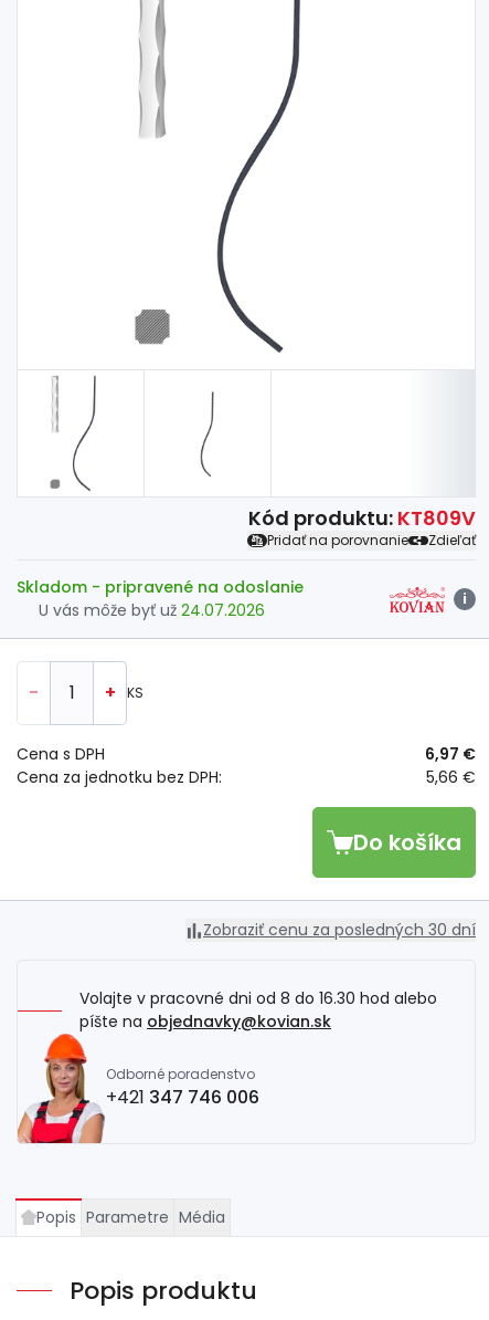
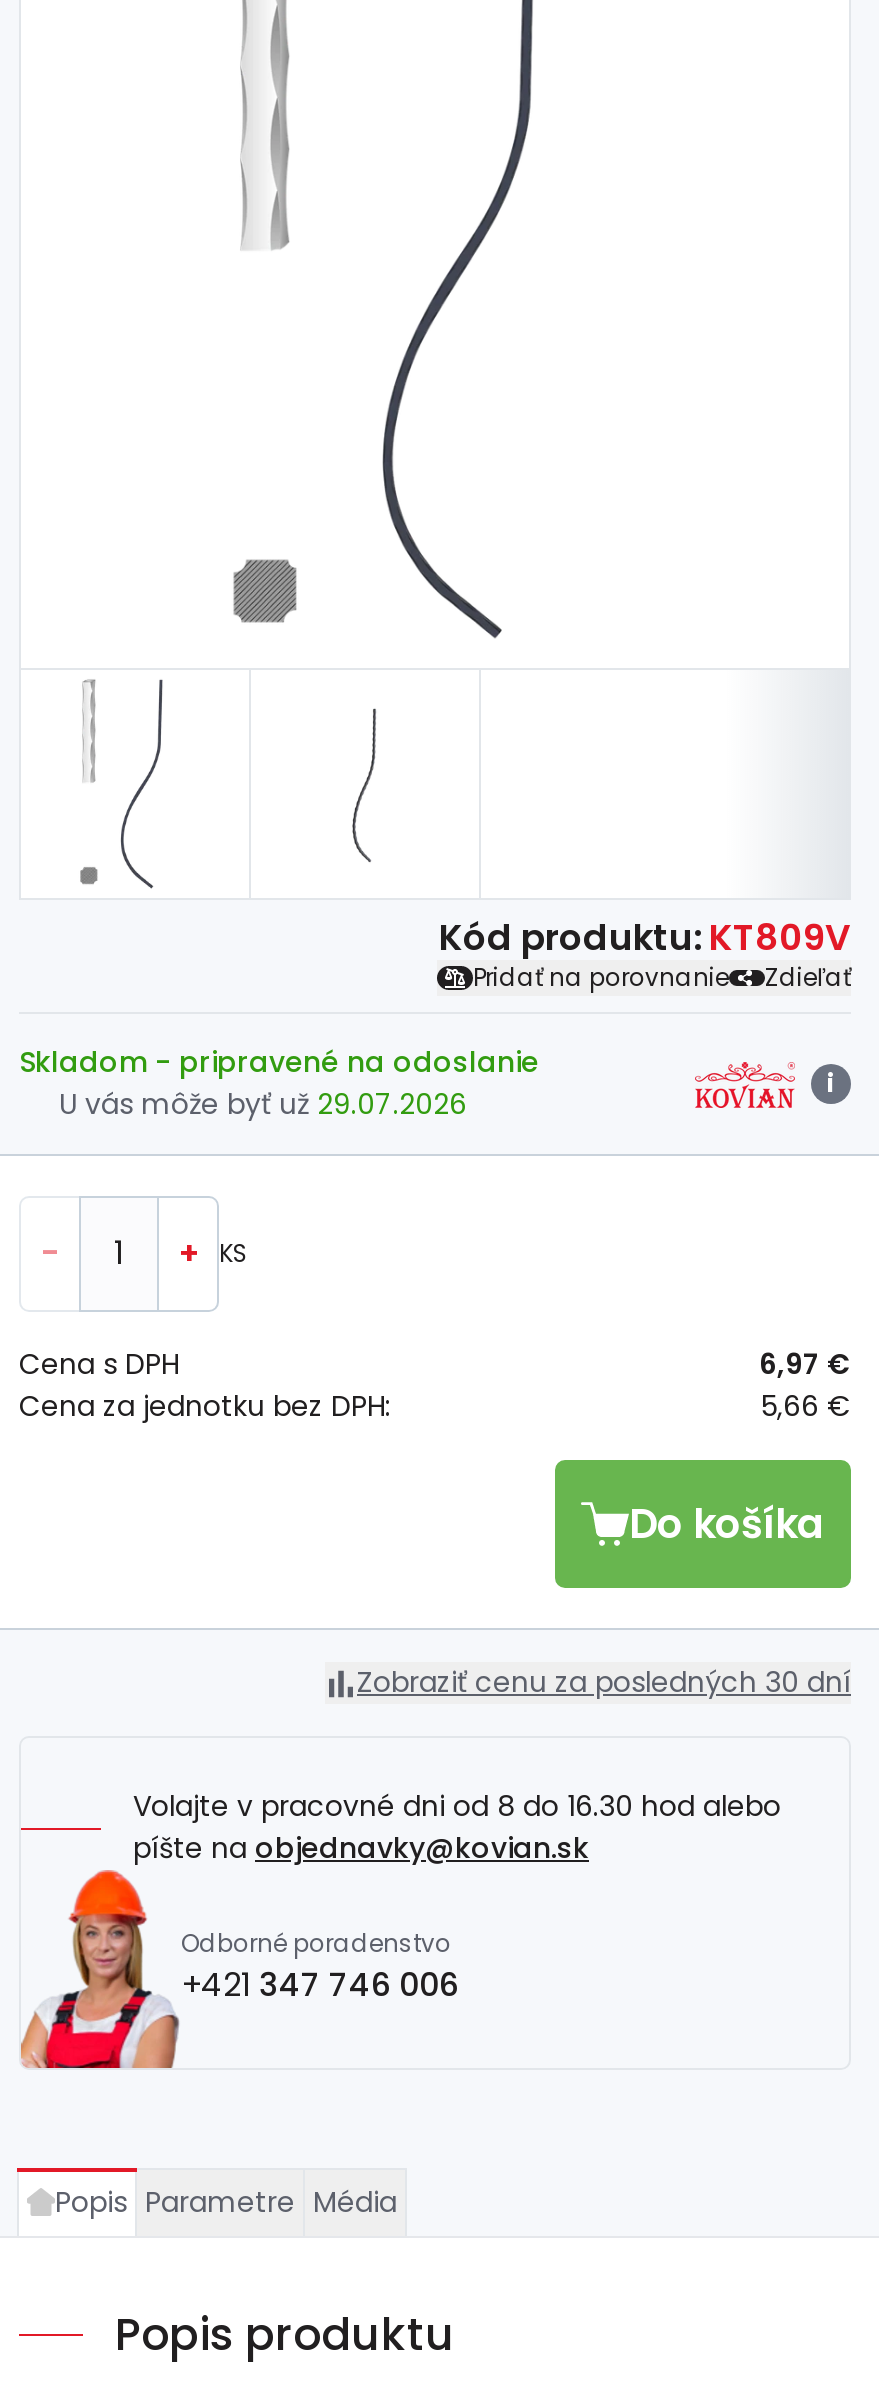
- U vás môže byť už 24.07.2026
+ U vás môže byť už 29.07.2026
